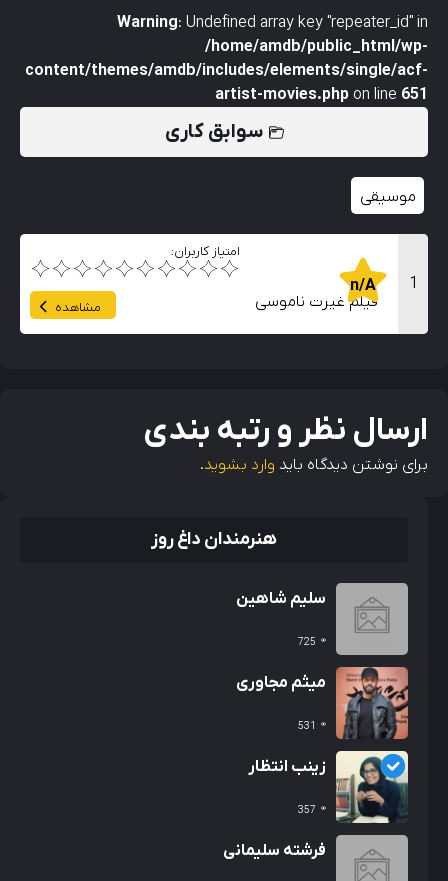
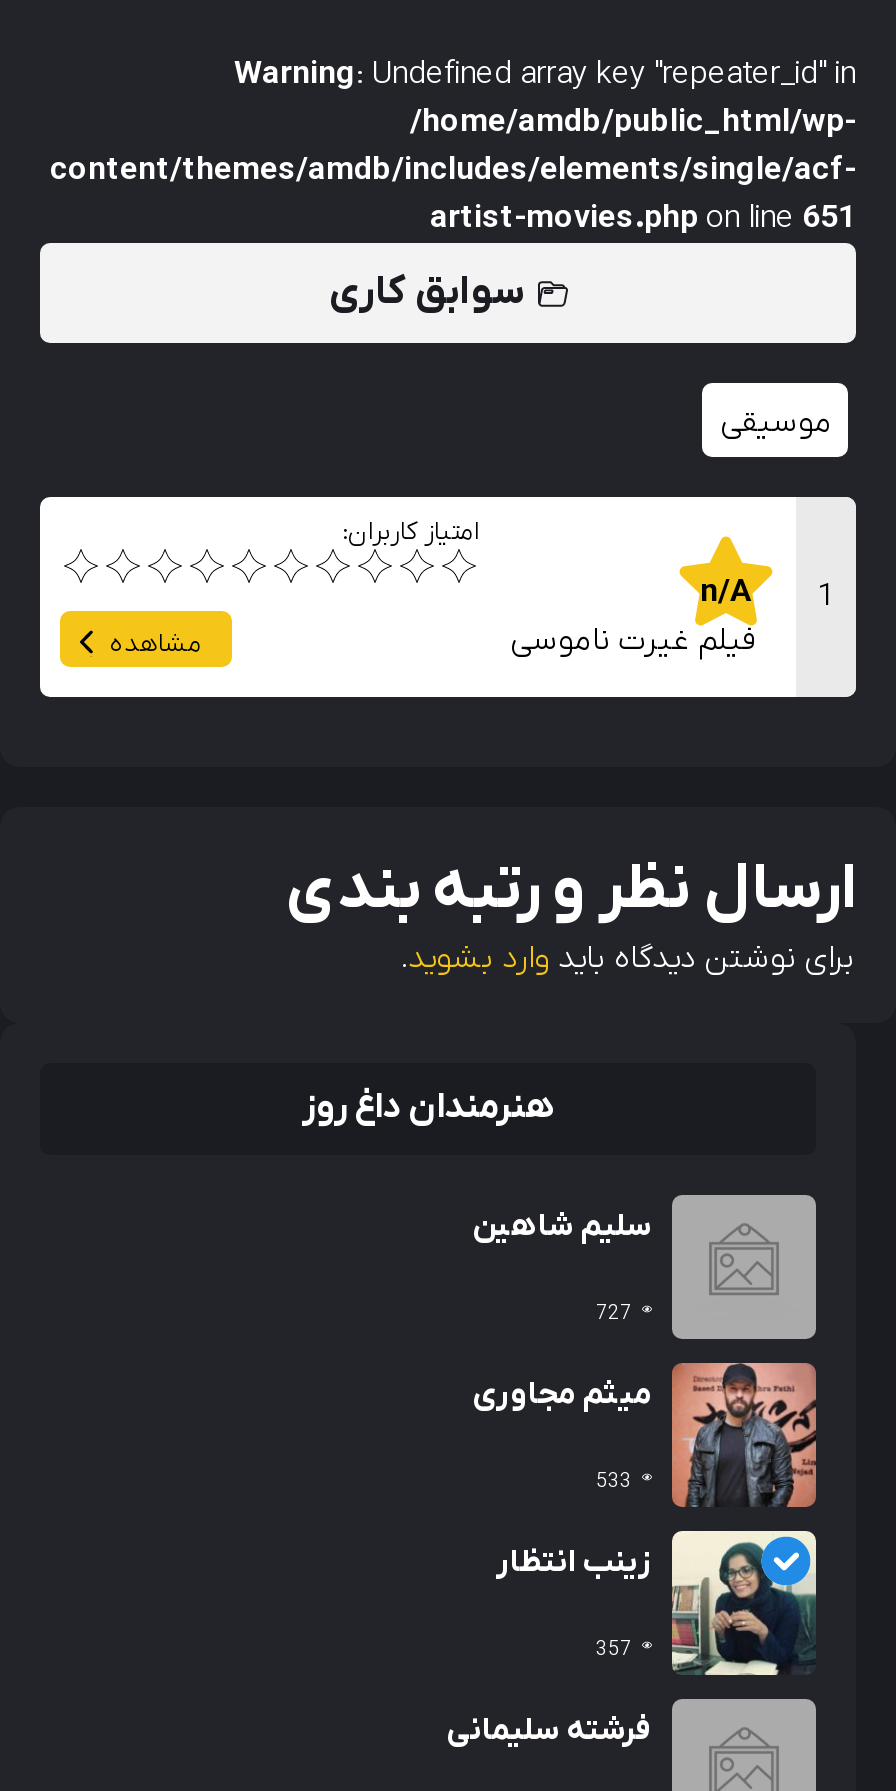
- 725
+ 727

- 531
+ 533
